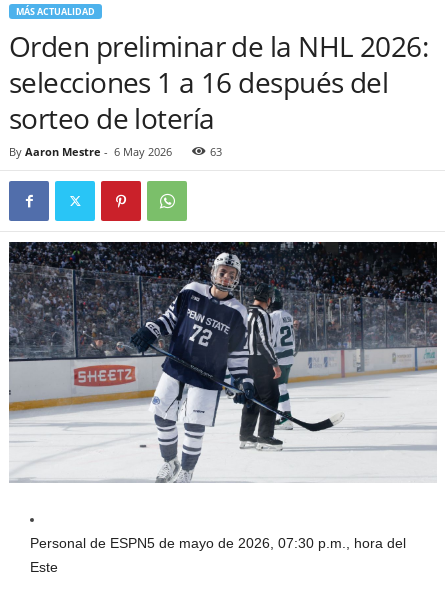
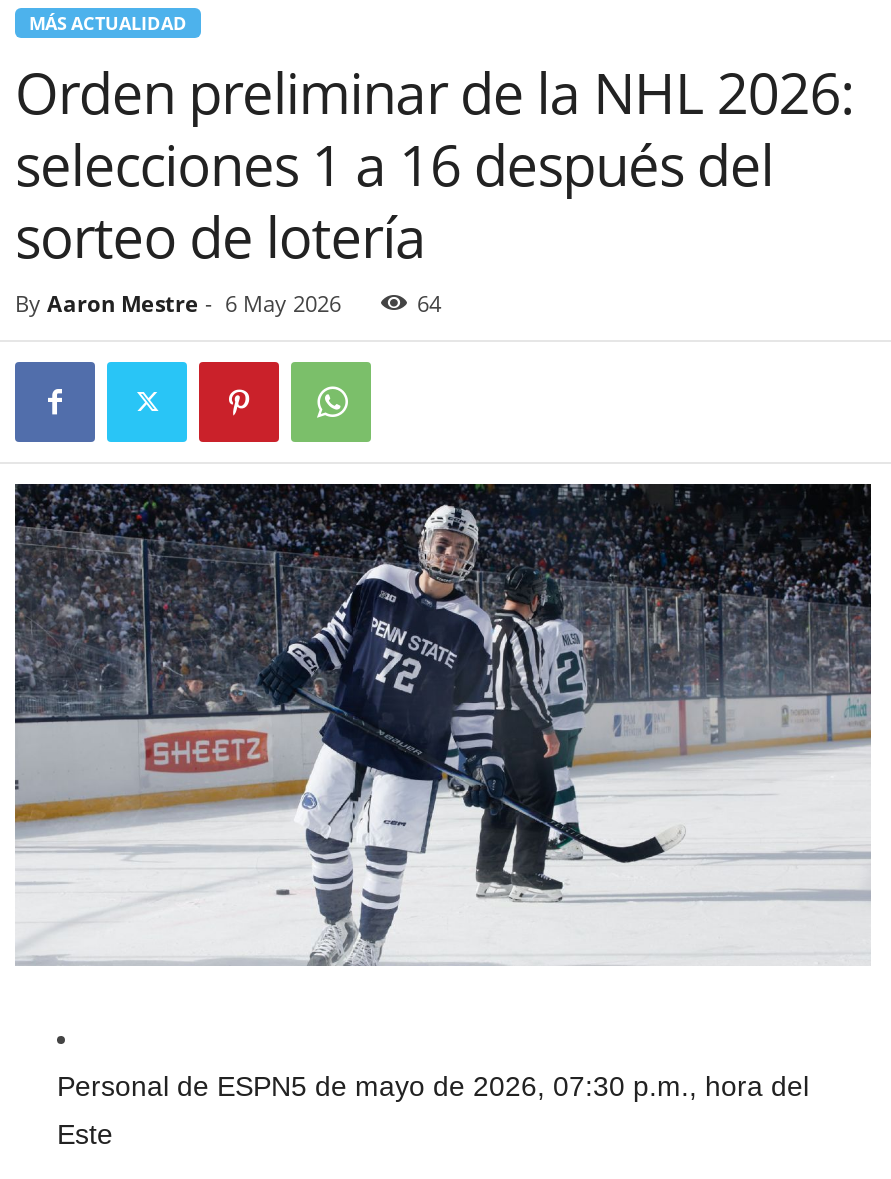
- 63
+ 64
